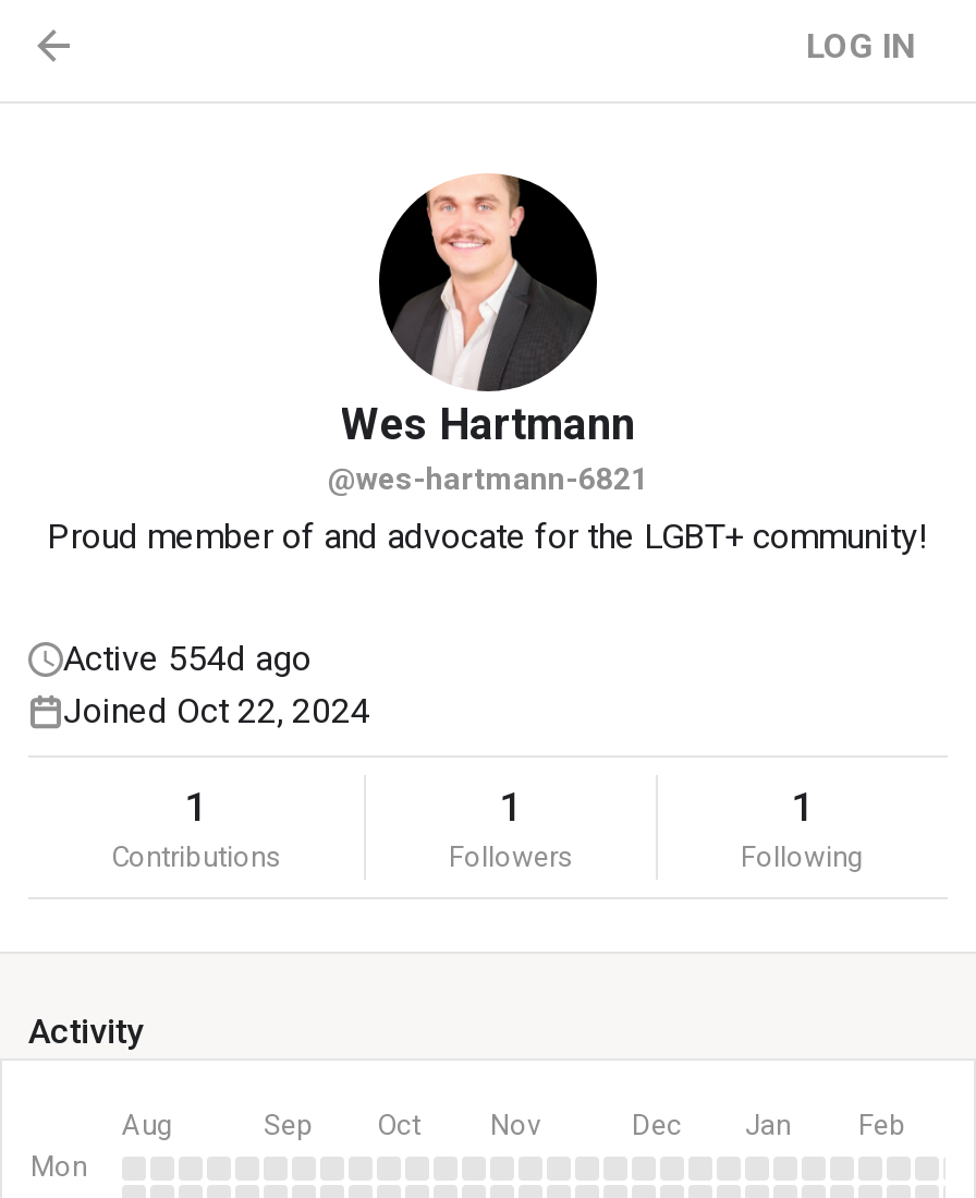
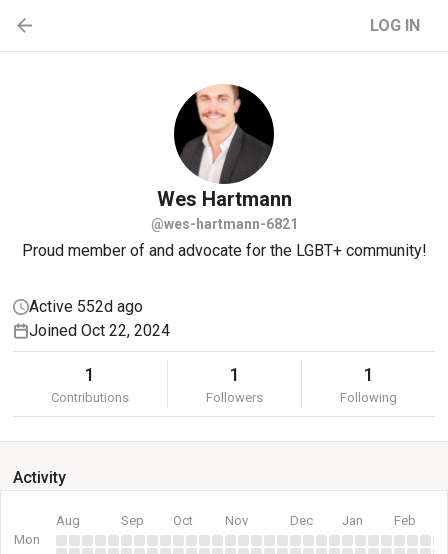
- Active 554d ago
+ Active 552d ago
